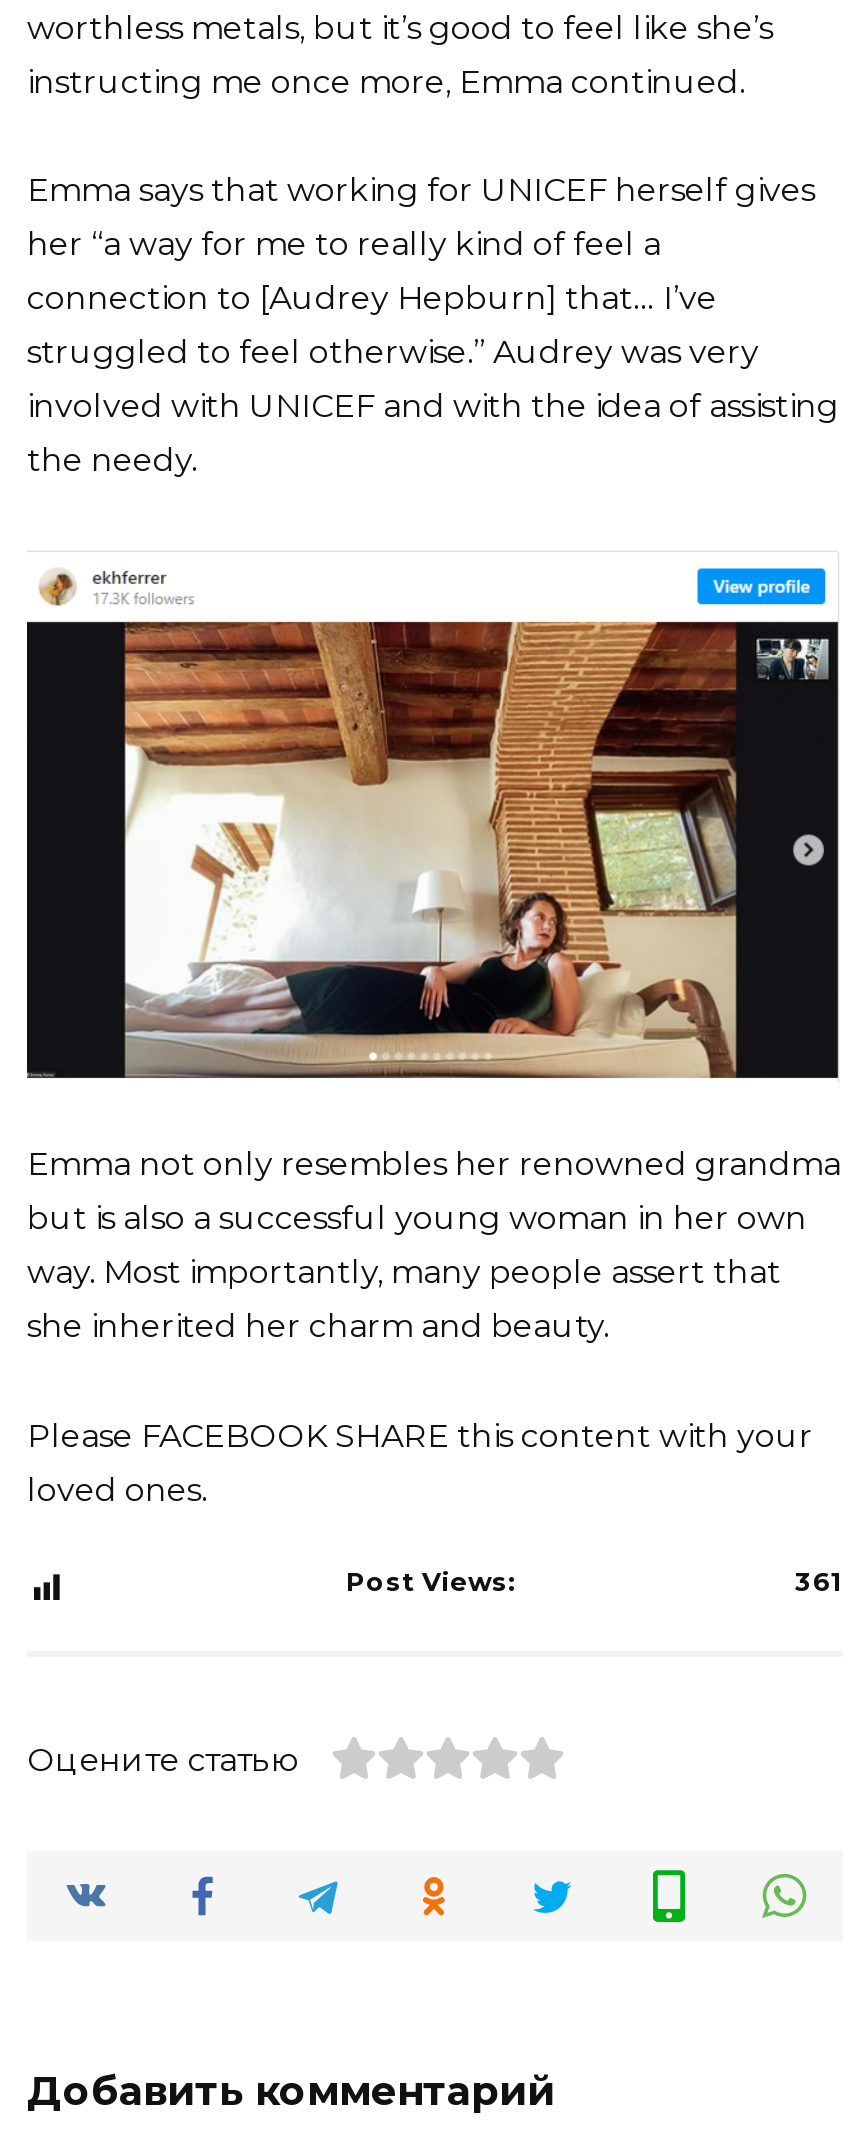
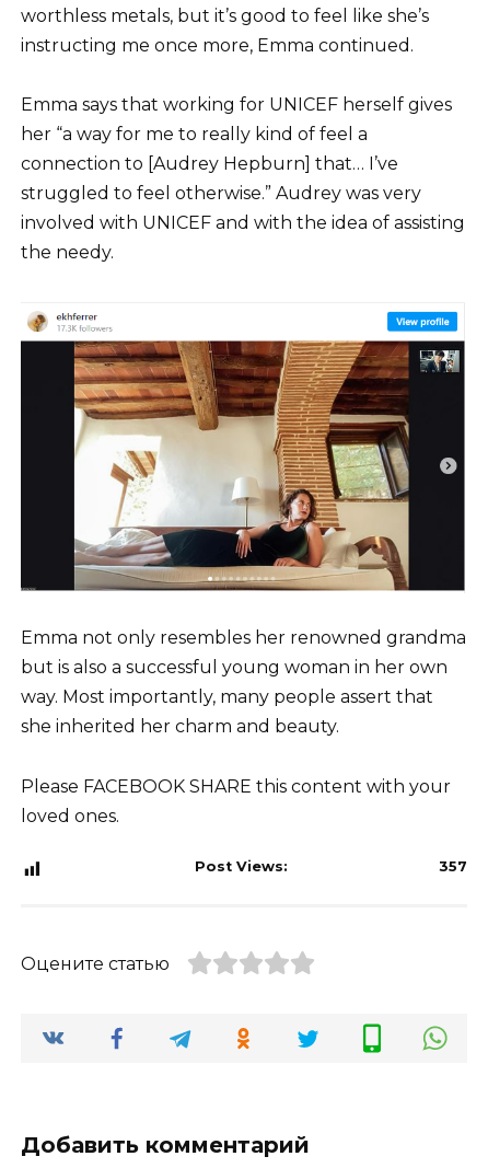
- 361
+ 357
